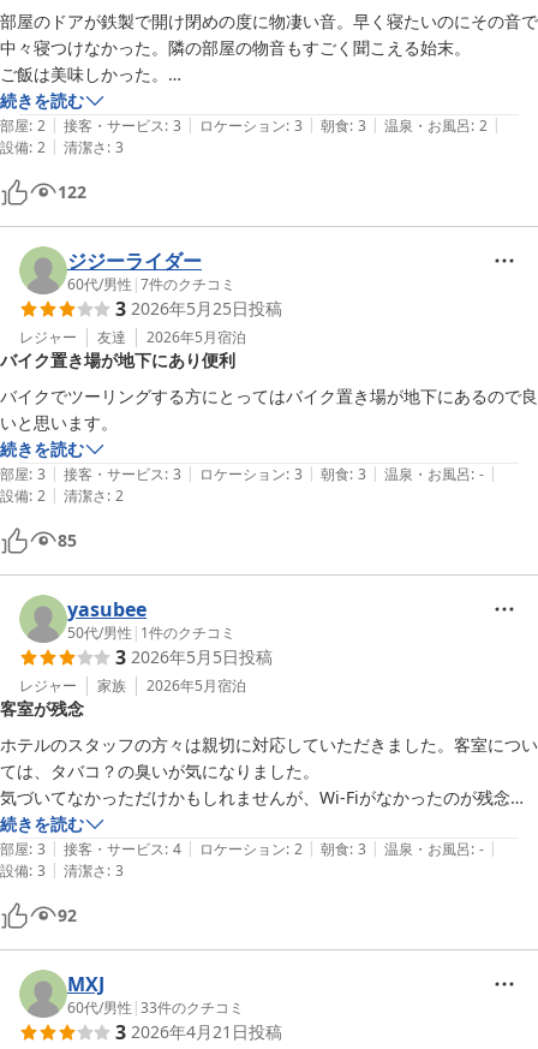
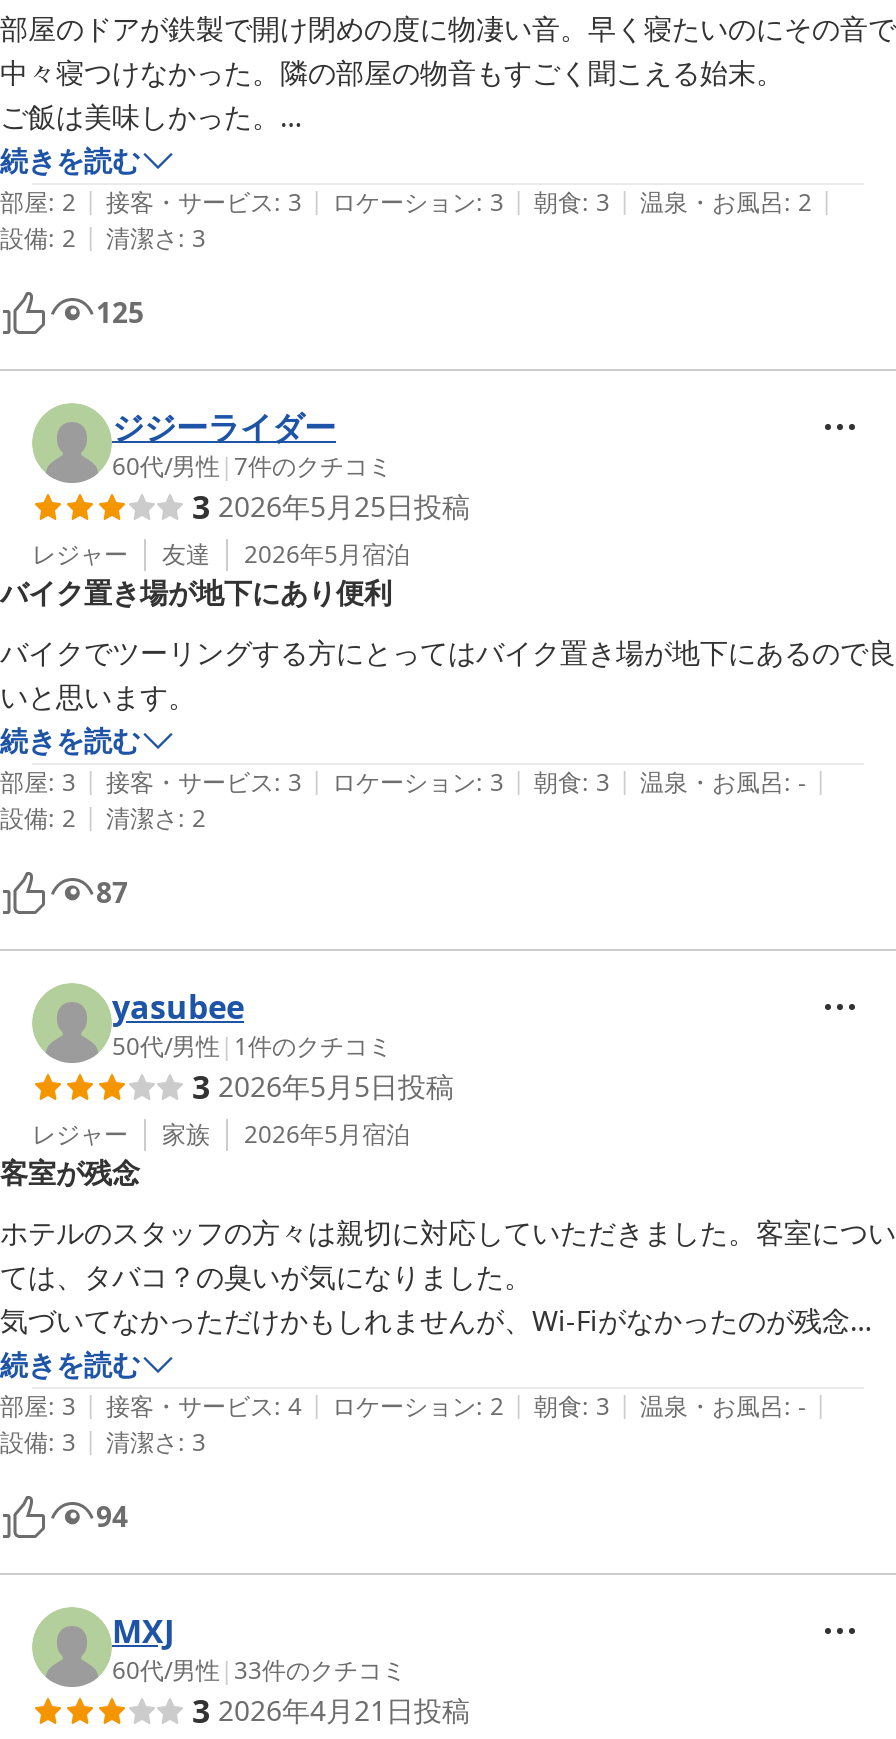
- 122
+ 125

- 85
+ 87

- 92
+ 94
